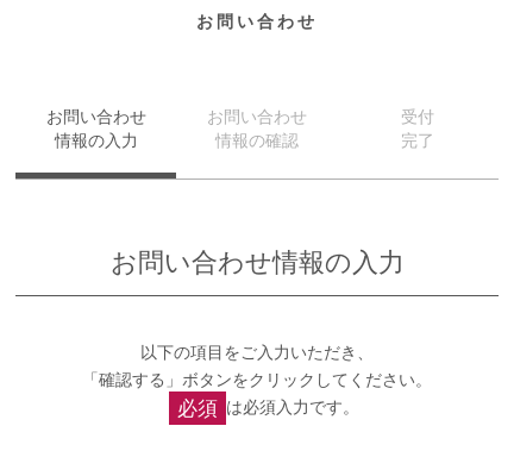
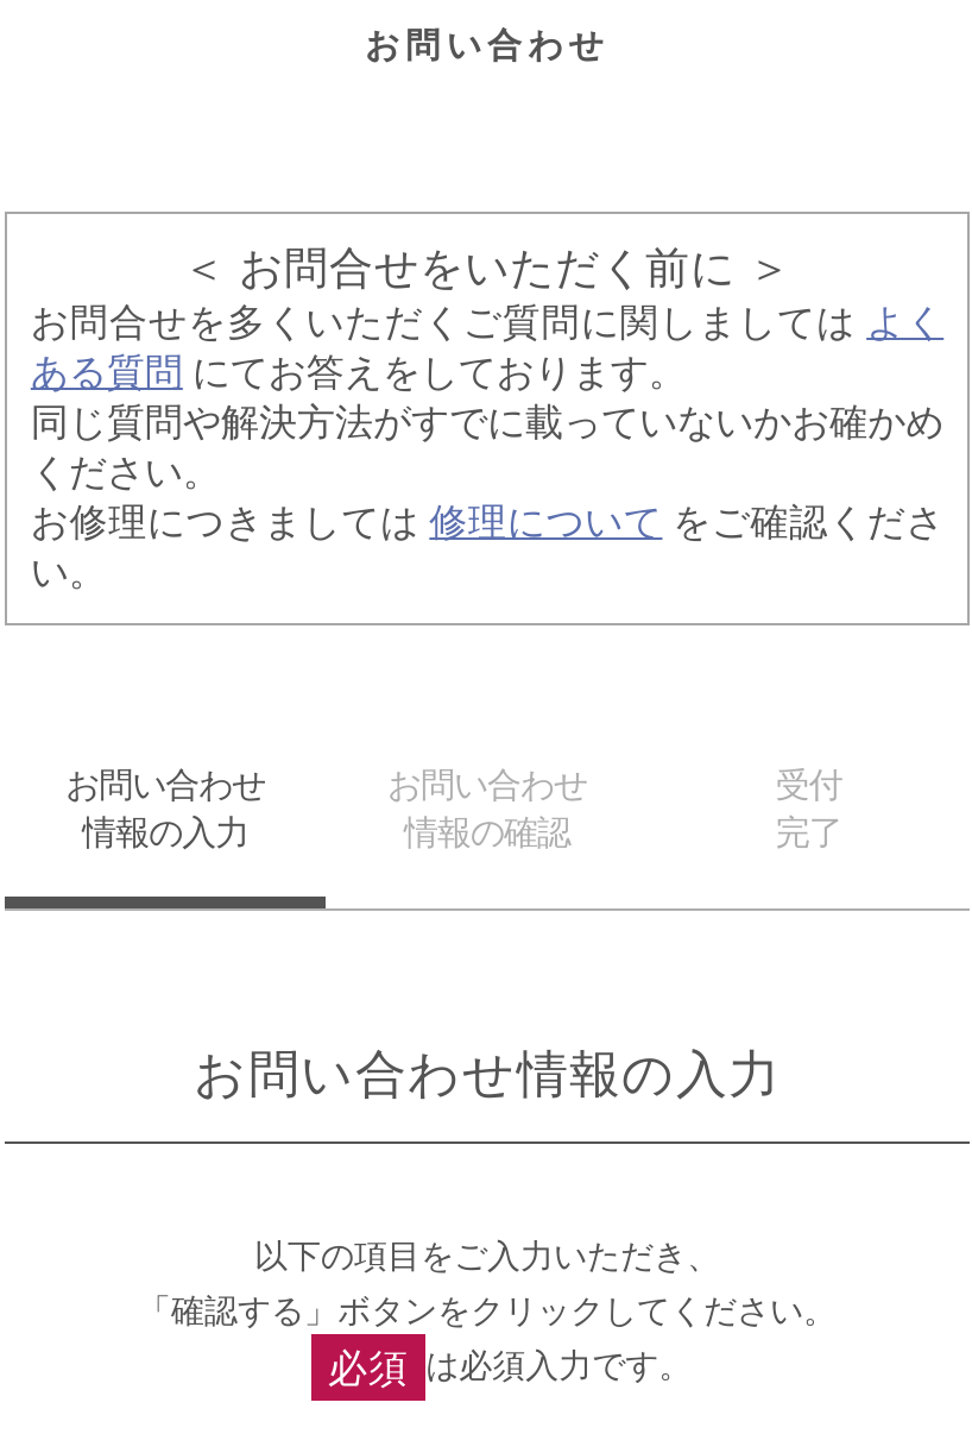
+ ＜ お問合せをいただく前に ＞
+ お問合せを多くいただくご質問に関しましてはよく
+ ある質問にてお答えをしております。
+ 同じ質問や解決方法がすでに載っていないかお確かめ
+ ください。
+ お修理につきましては修理についてをご確認くださ
+ い。
